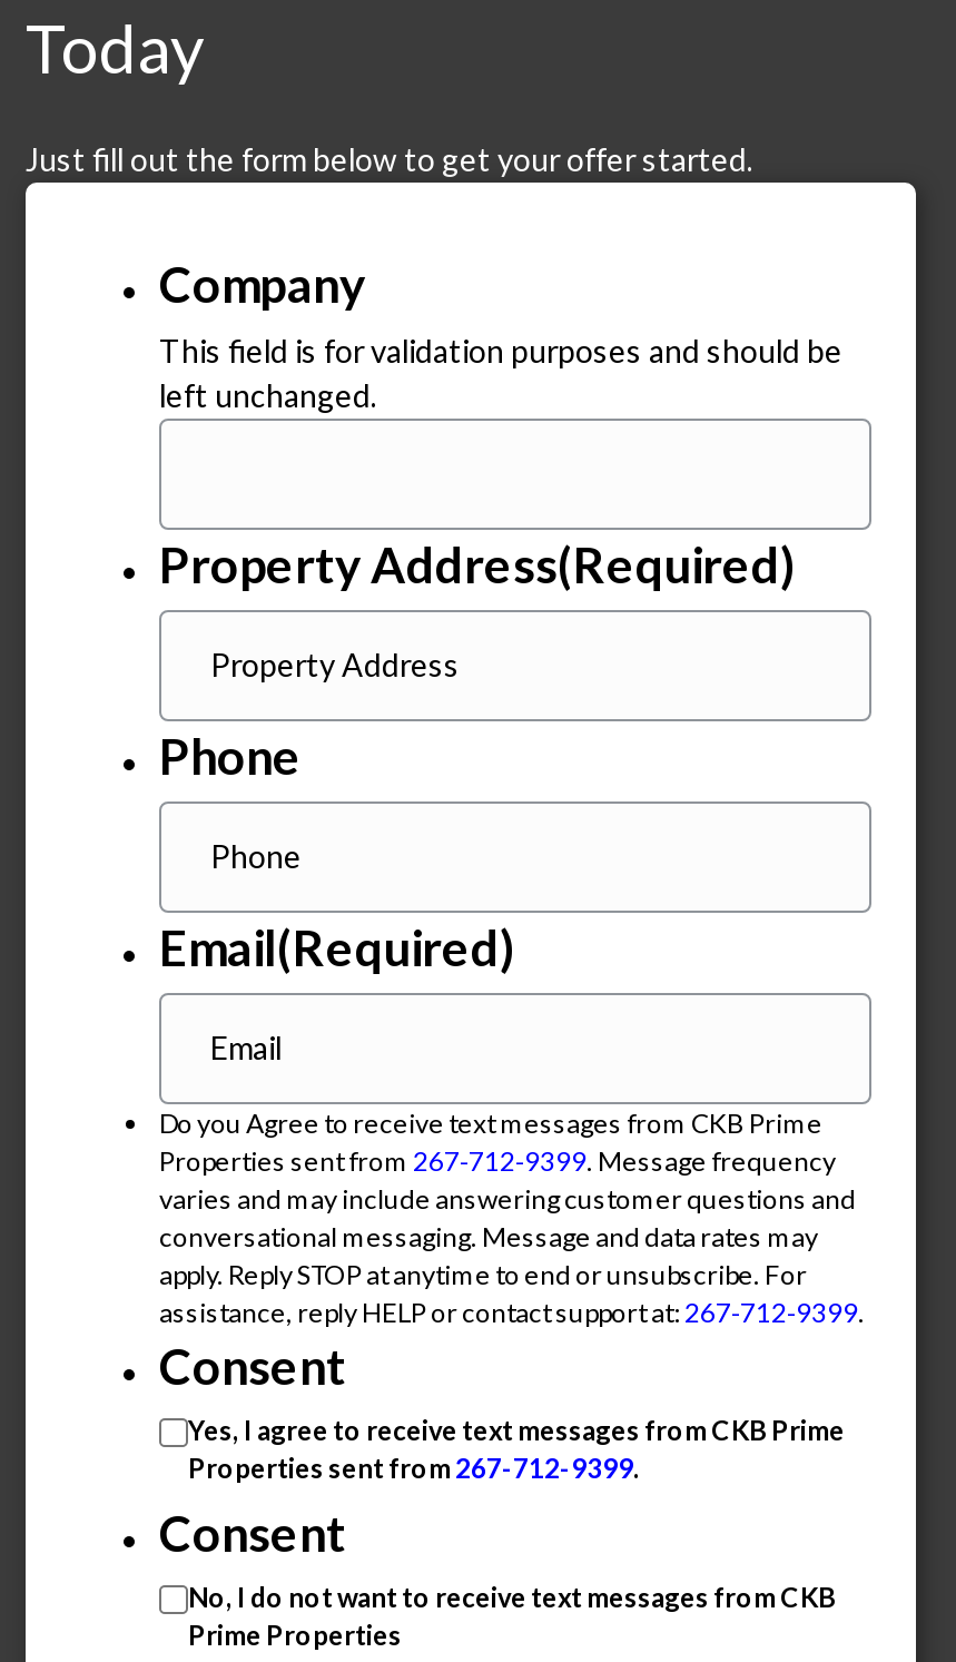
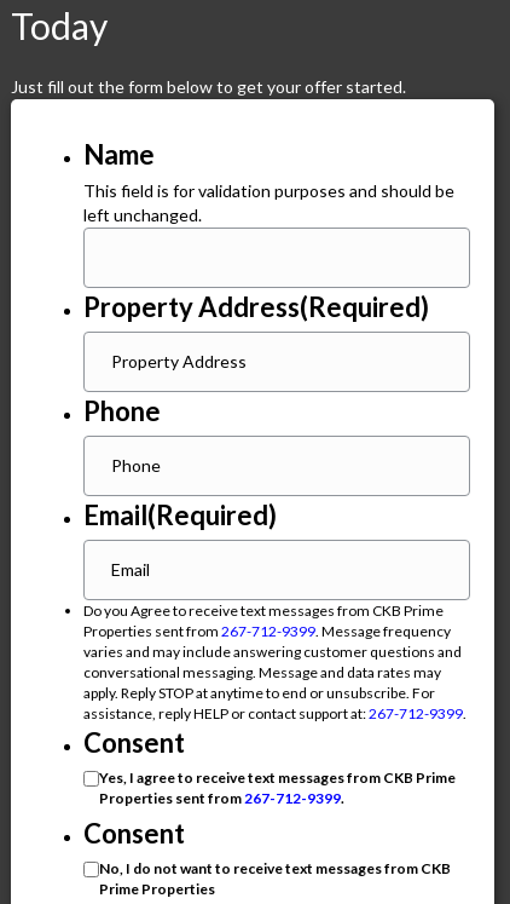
- Company
+ Name
